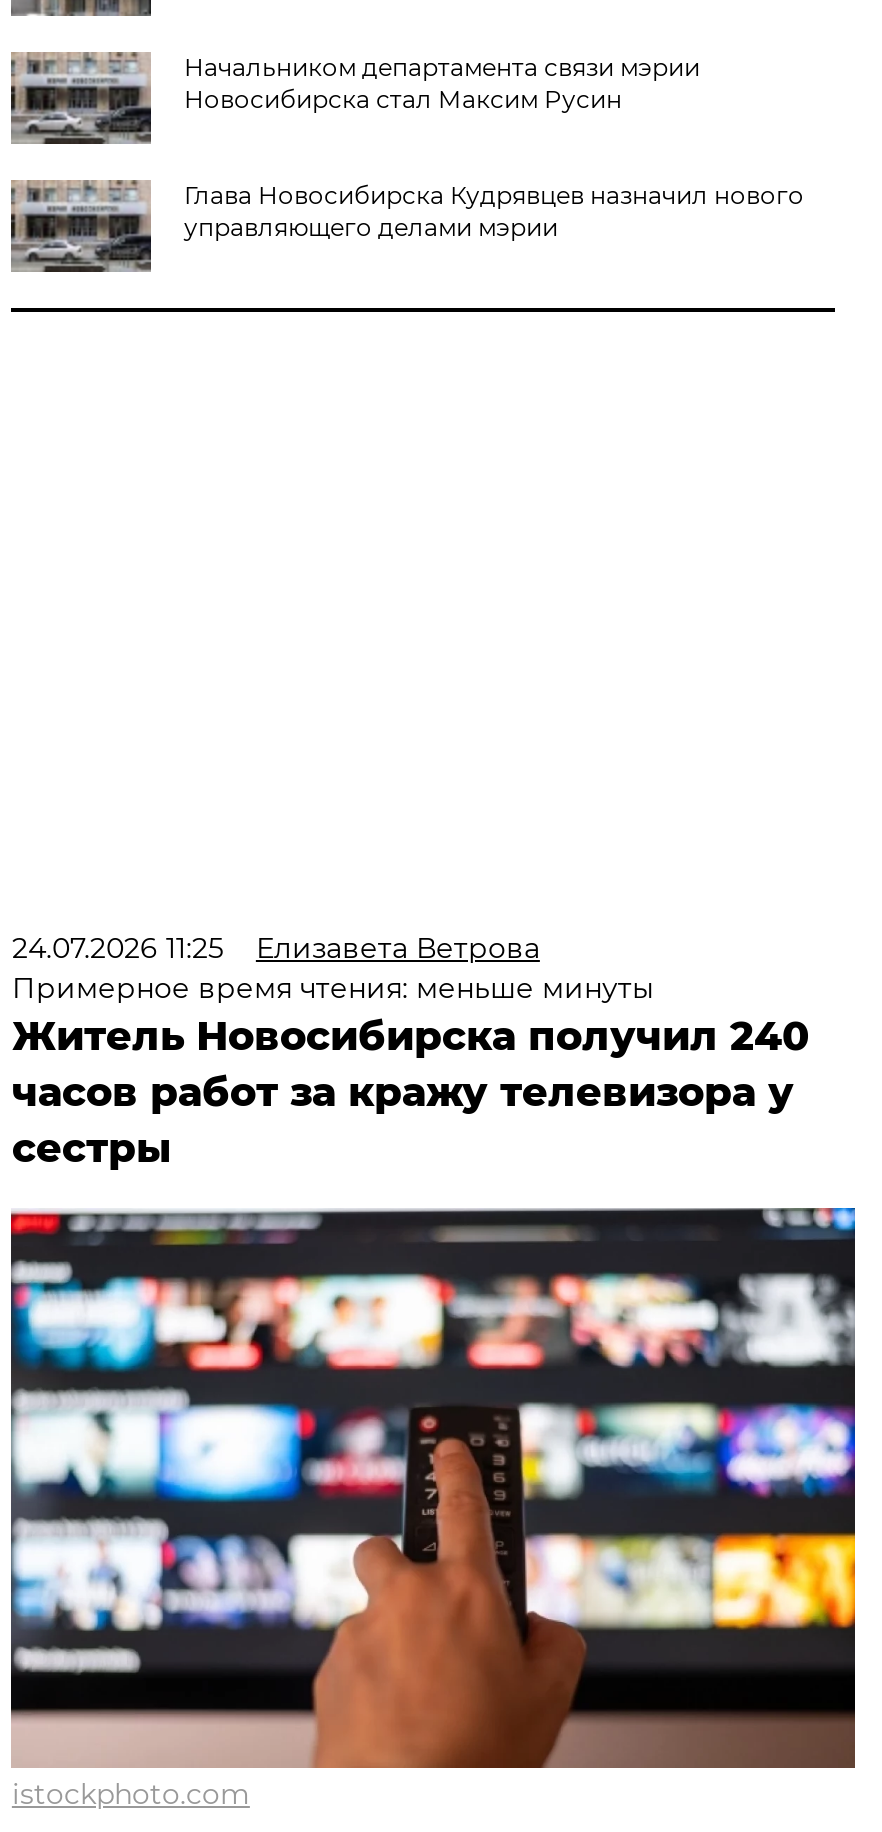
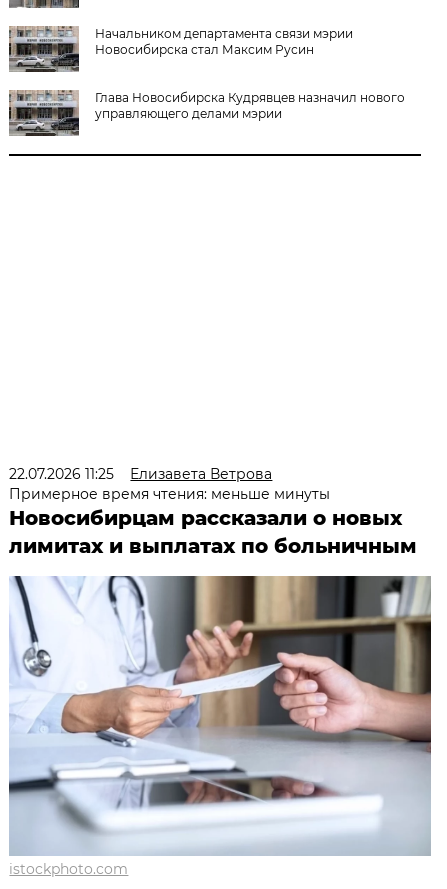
- 24.07.2026 11:25 Елизавета Ветрова
+ 22.07.2026 11:25 Елизавета Ветрова

- Житель Новосибирска получил 240
- часов работ за кражу телевизора у
- сестры
+ Новосибирцам рассказали о новых
+ лимитах и выплатах по больничным

- [image]
+ [image]
